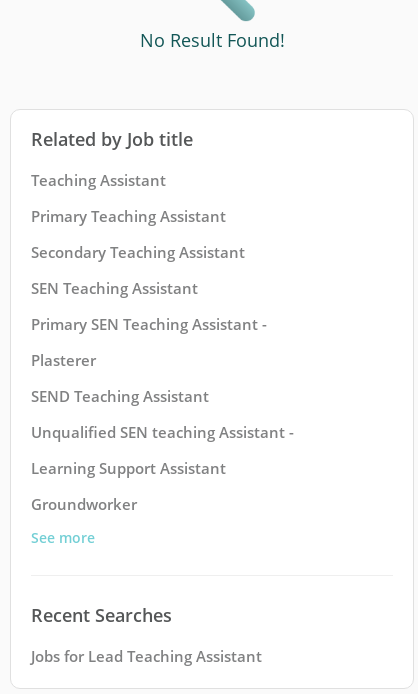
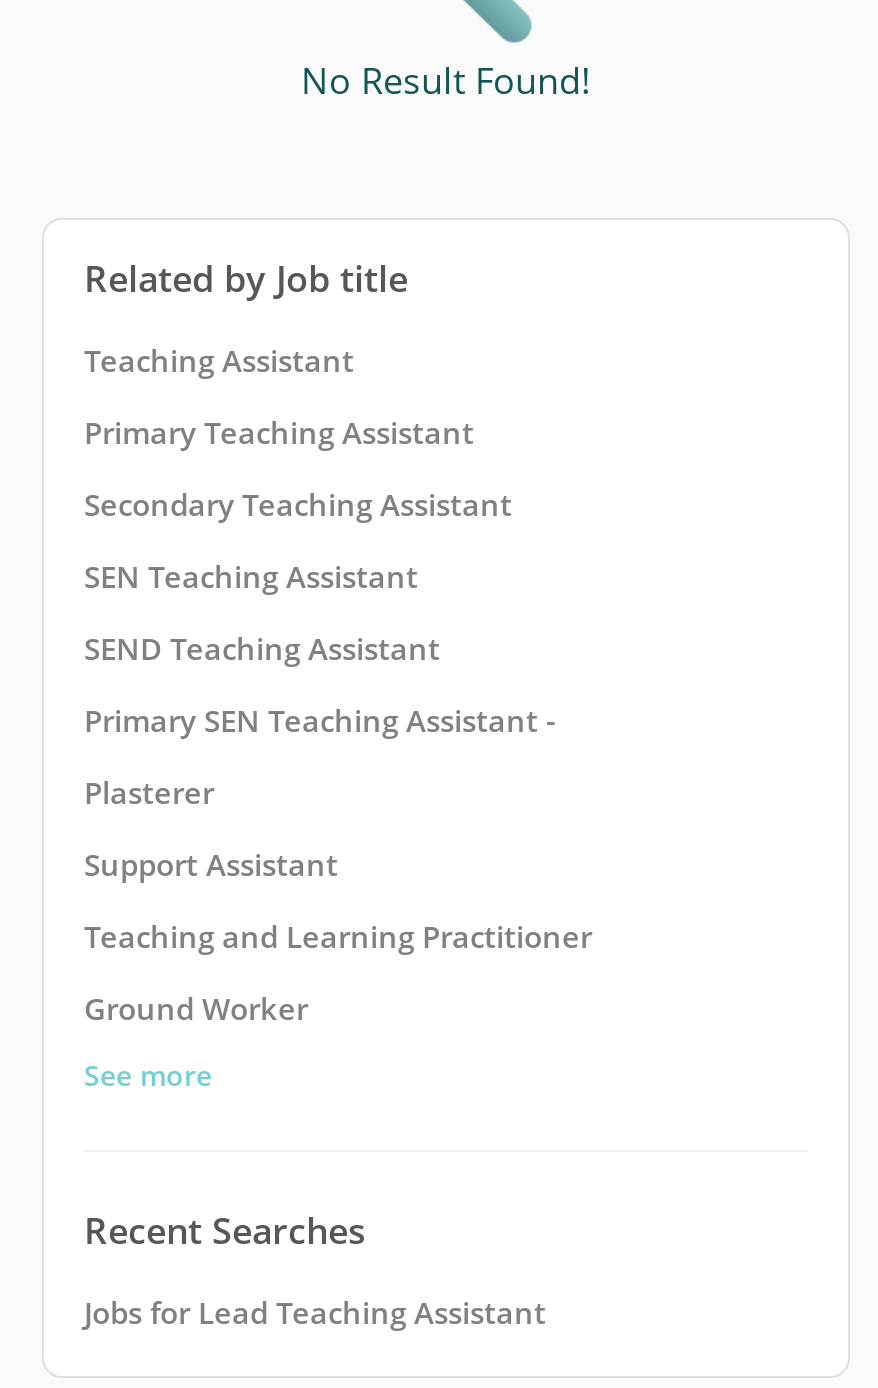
moved down: Primary SEN Teaching Assistant - | Plasterer

moved up: SEND Teaching Assistant

- Unqualified SEN teaching Assistant -
- Learning Support Assistant
- Groundworker
+ Support Assistant
+ Teaching and Learning Practitioner
+ Ground Worker
